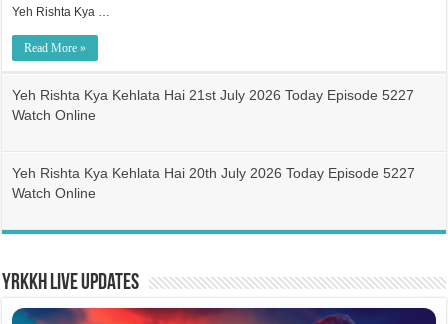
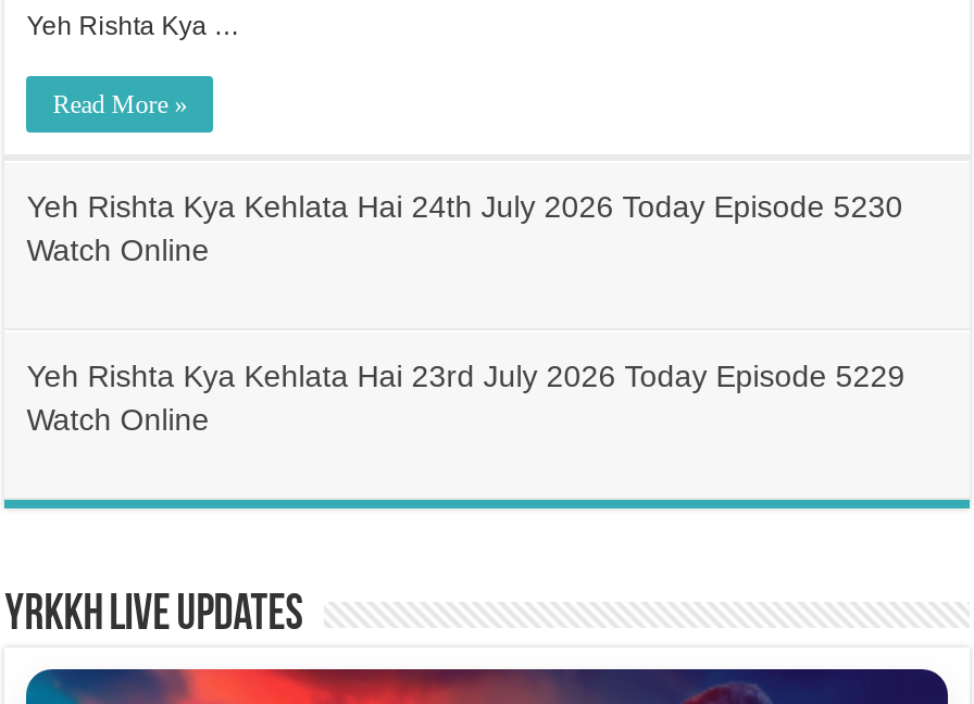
- Yeh Rishta Kya Kehlata Hai 21st July 2026 Today Episode 5227
+ Yeh Rishta Kya Kehlata Hai 24th July 2026 Today Episode 5230

- Yeh Rishta Kya Kehlata Hai 20th July 2026 Today Episode 5227
+ Yeh Rishta Kya Kehlata Hai 23rd July 2026 Today Episode 5229
